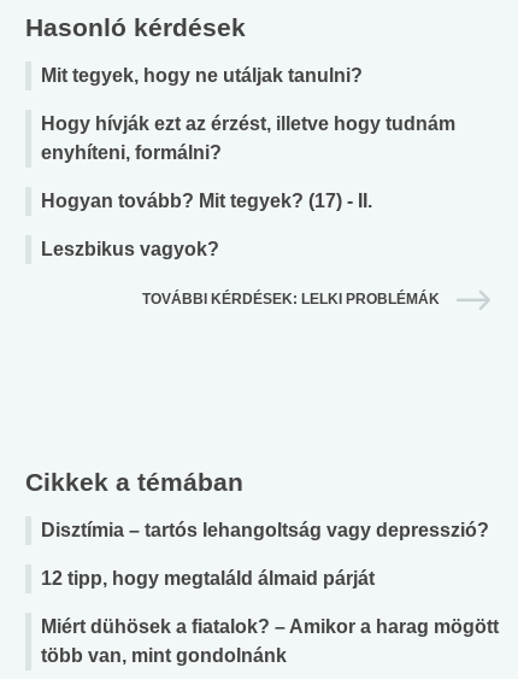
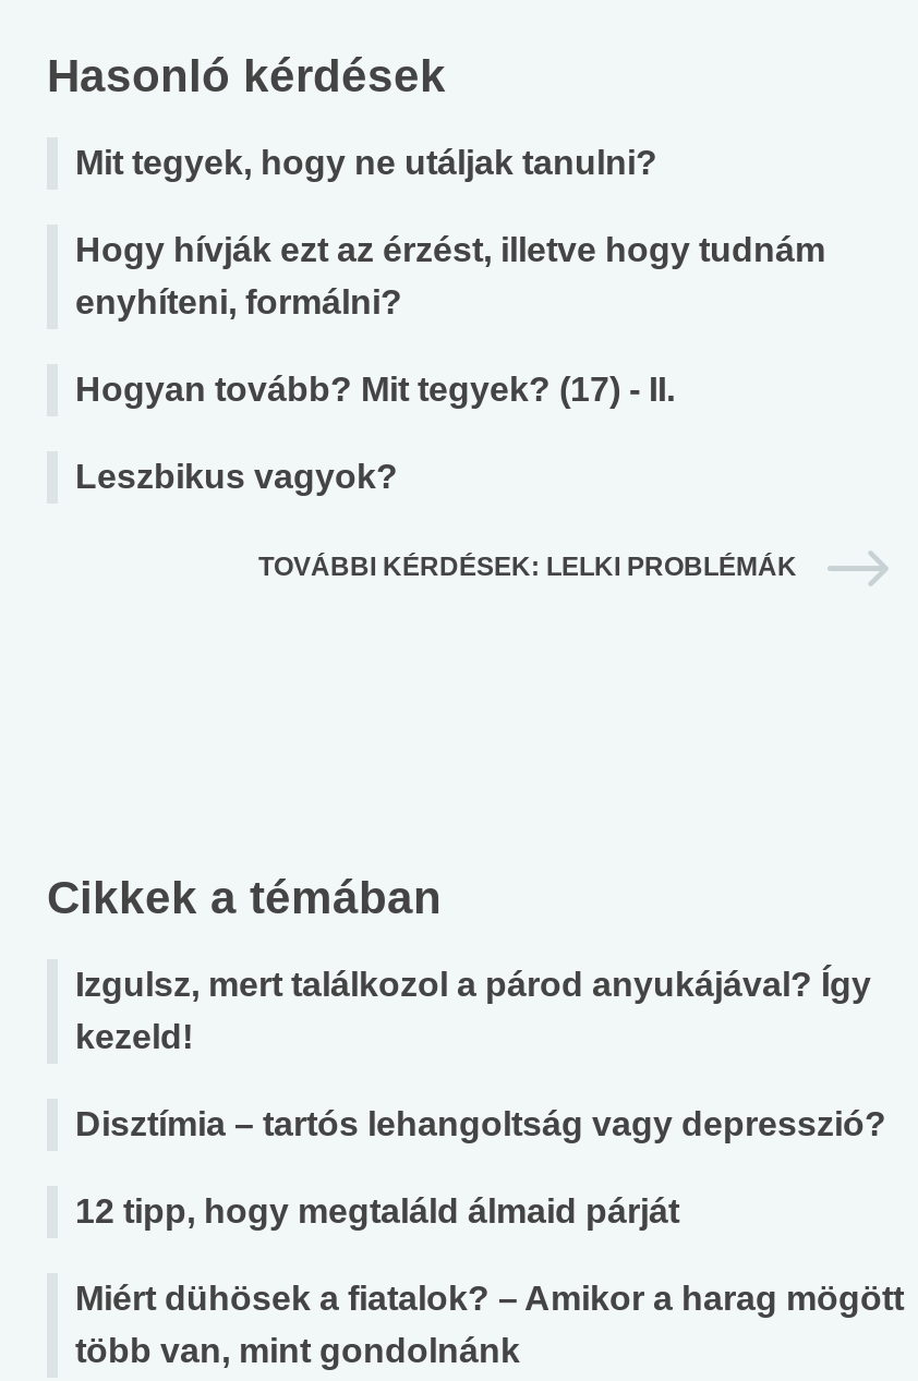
+ Izgulsz, mert találkozol a párod anyukájával? Így
+ kezeld!
